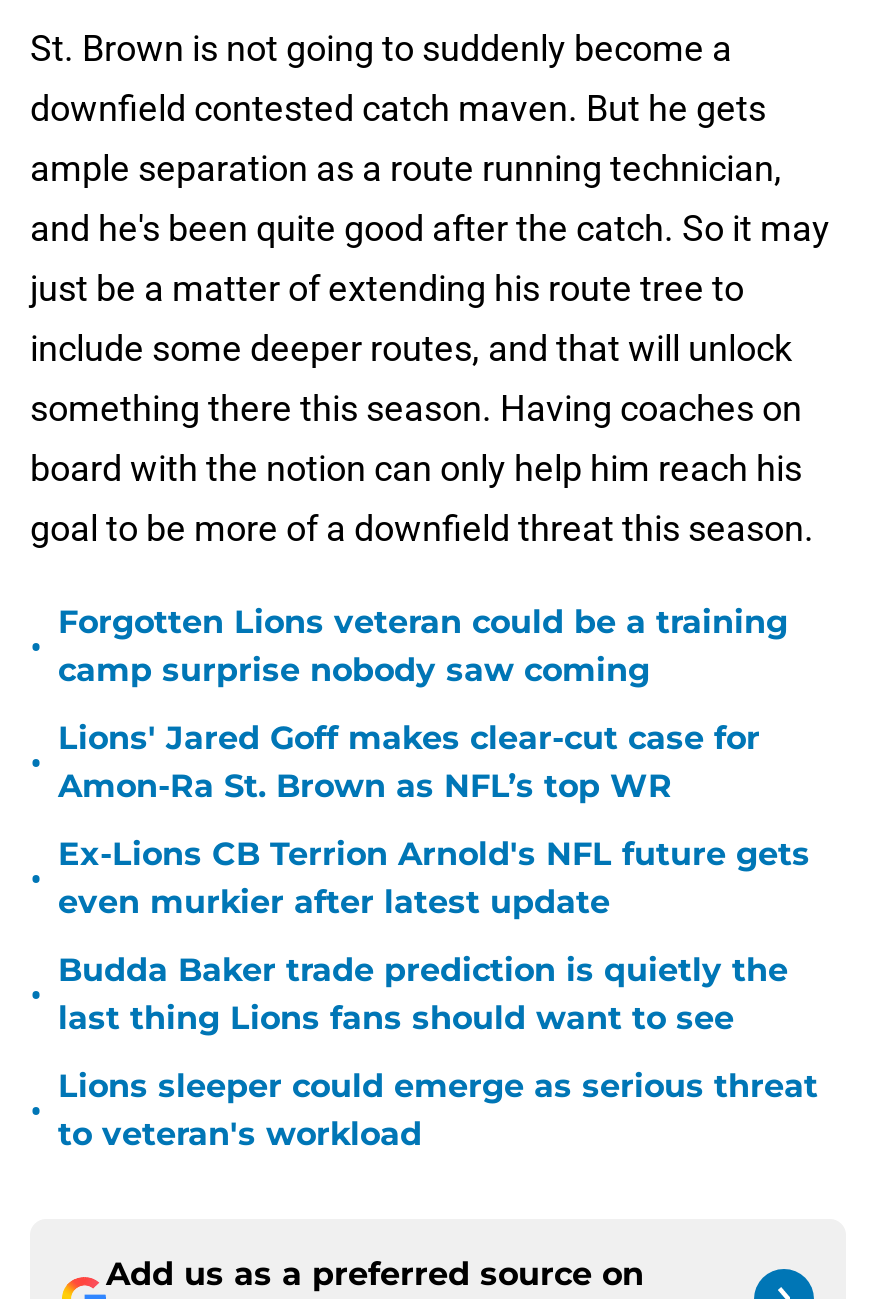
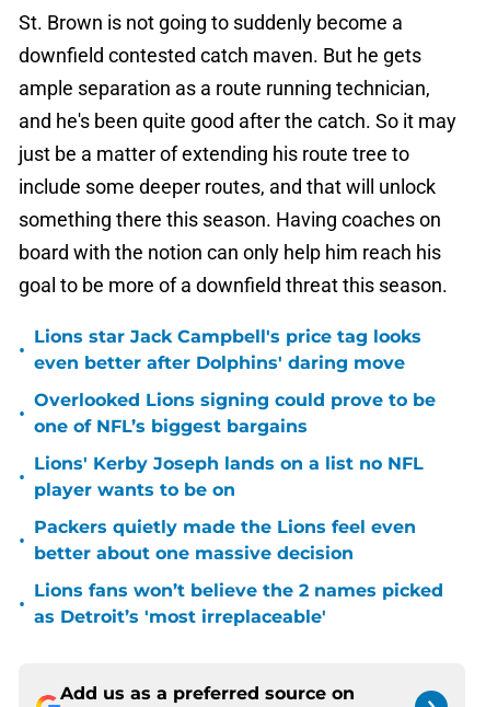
- Forgotten Lions veteran could be a training
- camp surprise nobody saw coming
+ Lions star Jack Campbell's price tag looks
+ even better after Dolphins' daring move

- Lions' Jared Goff makes clear-cut case for
- Amon-Ra St. Brown as NFL’s top WR
+ Overlooked Lions signing could prove to be
+ one of NFL’s biggest bargains

- Ex-Lions CB Terrion Arnold's NFL future gets
- even murkier after latest update
+ Lions' Kerby Joseph lands on a list no NFL
+ player wants to be on

- Budda Baker trade prediction is quietly the
- last thing Lions fans should want to see
+ Packers quietly made the Lions feel even
+ better about one massive decision

- Lions sleeper could emerge as serious threat
- to veteran's workload
+ Lions fans won’t believe the 2 names picked
+ as Detroit’s 'most irreplaceable'
